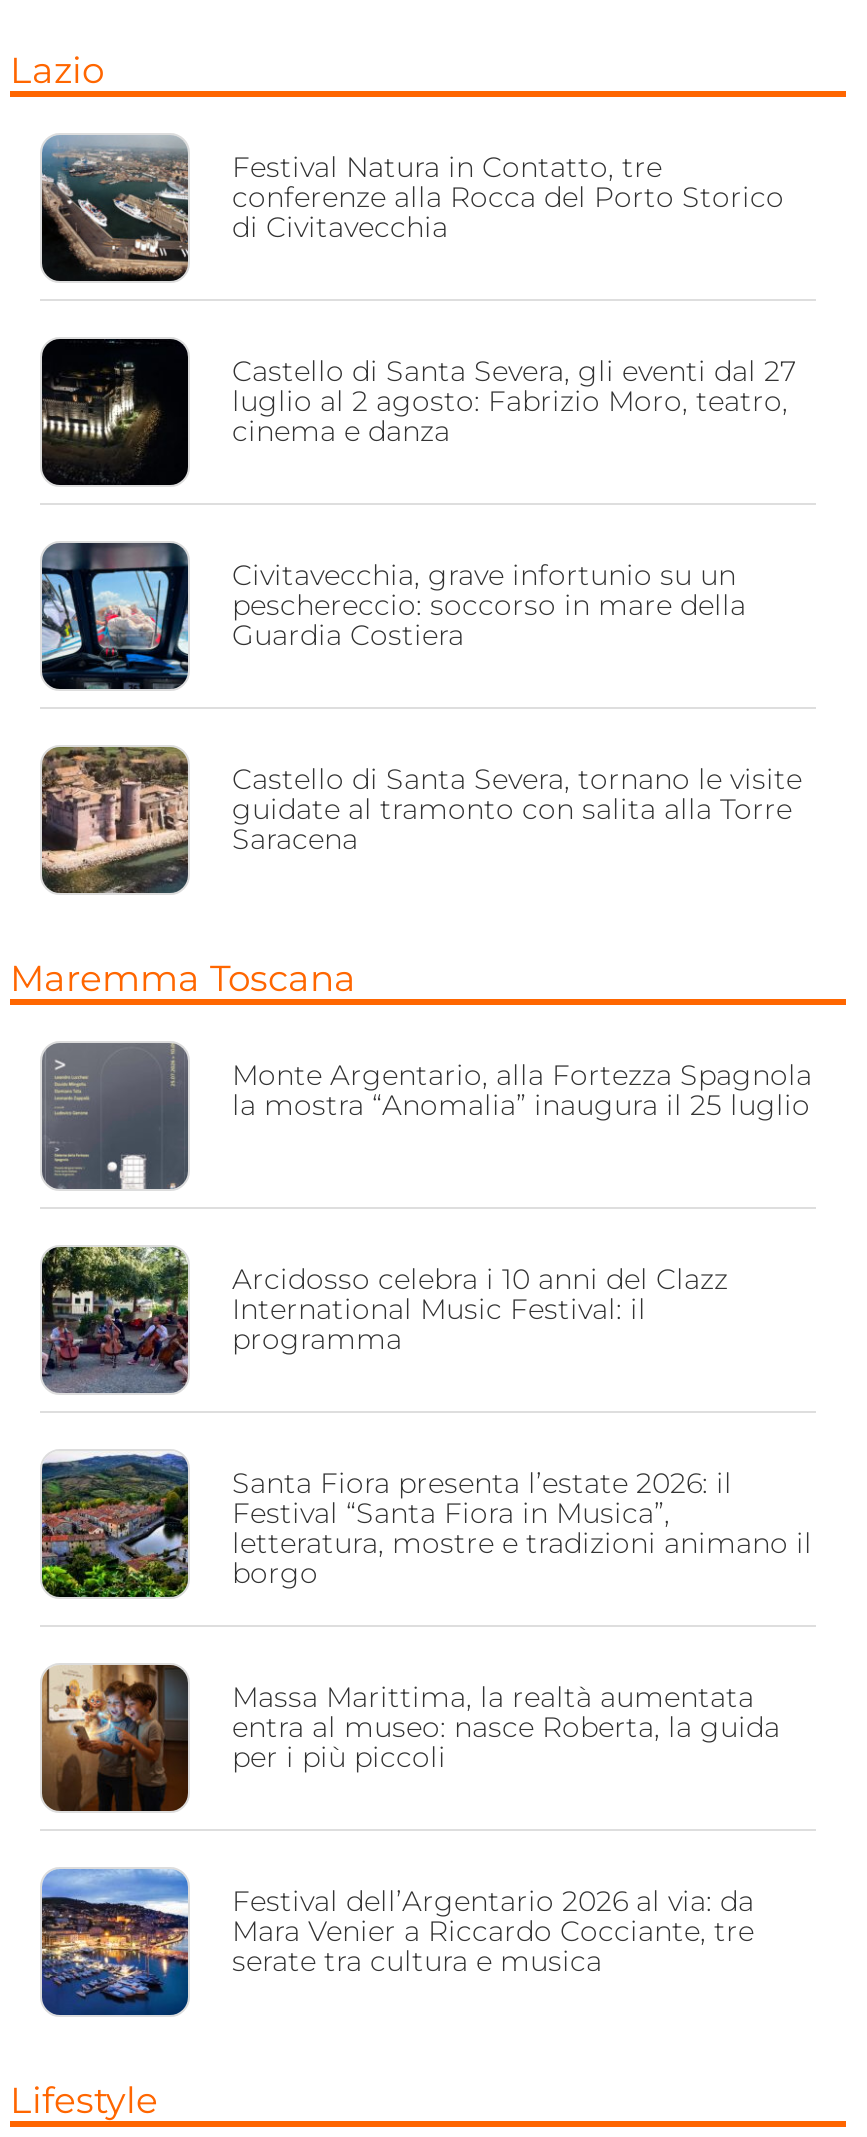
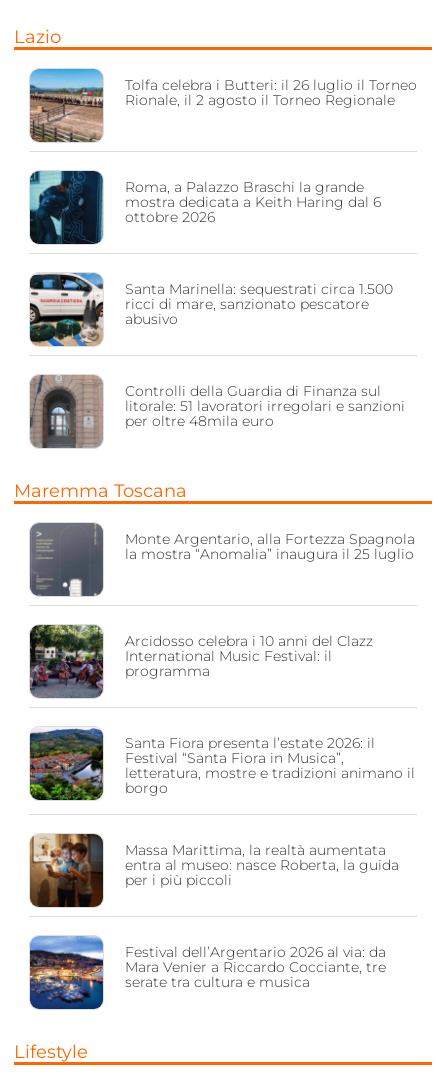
- [image]
- Festival Natura in Contatto, tre
- conferenze alla Rocca del Porto Storico
- di Civitavecchia
+ [image]
+ Tolfa celebra i Butteri: il 26 luglio il Torneo
+ Rionale, il 2 agosto il Torneo Regionale

- [image]
- Castello di Santa Severa, gli eventi dal 27
- luglio al 2 agosto: Fabrizio Moro, teatro,
- cinema e danza
+ [image]
+ Roma, a Palazzo Braschi la grande
+ mostra dedicata a Keith Haring dal 6
+ ottobre 2026

- [image]
- Civitavecchia, grave infortunio su un
- peschereccio: soccorso in mare della
- Guardia Costiera
+ [image]
+ Santa Marinella: sequestrati circa 1.500
+ ricci di mare, sanzionato pescatore
+ abusivo

- [image]
- Castello di Santa Severa, tornano le visite
- guidate al tramonto con salita alla Torre
- Saracena
+ [image]
+ Controlli della Guardia di Finanza sul
+ litorale: 51 lavoratori irregolari e sanzioni
+ per oltre 48mila euro
